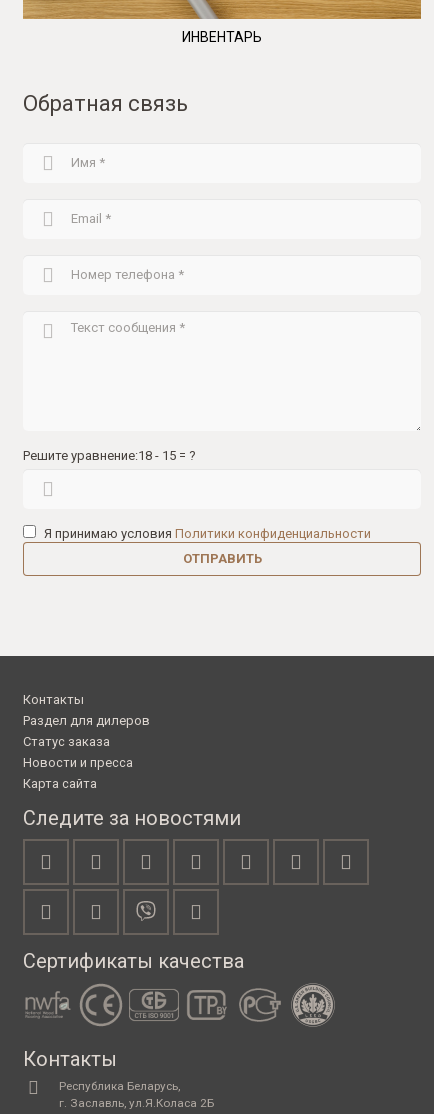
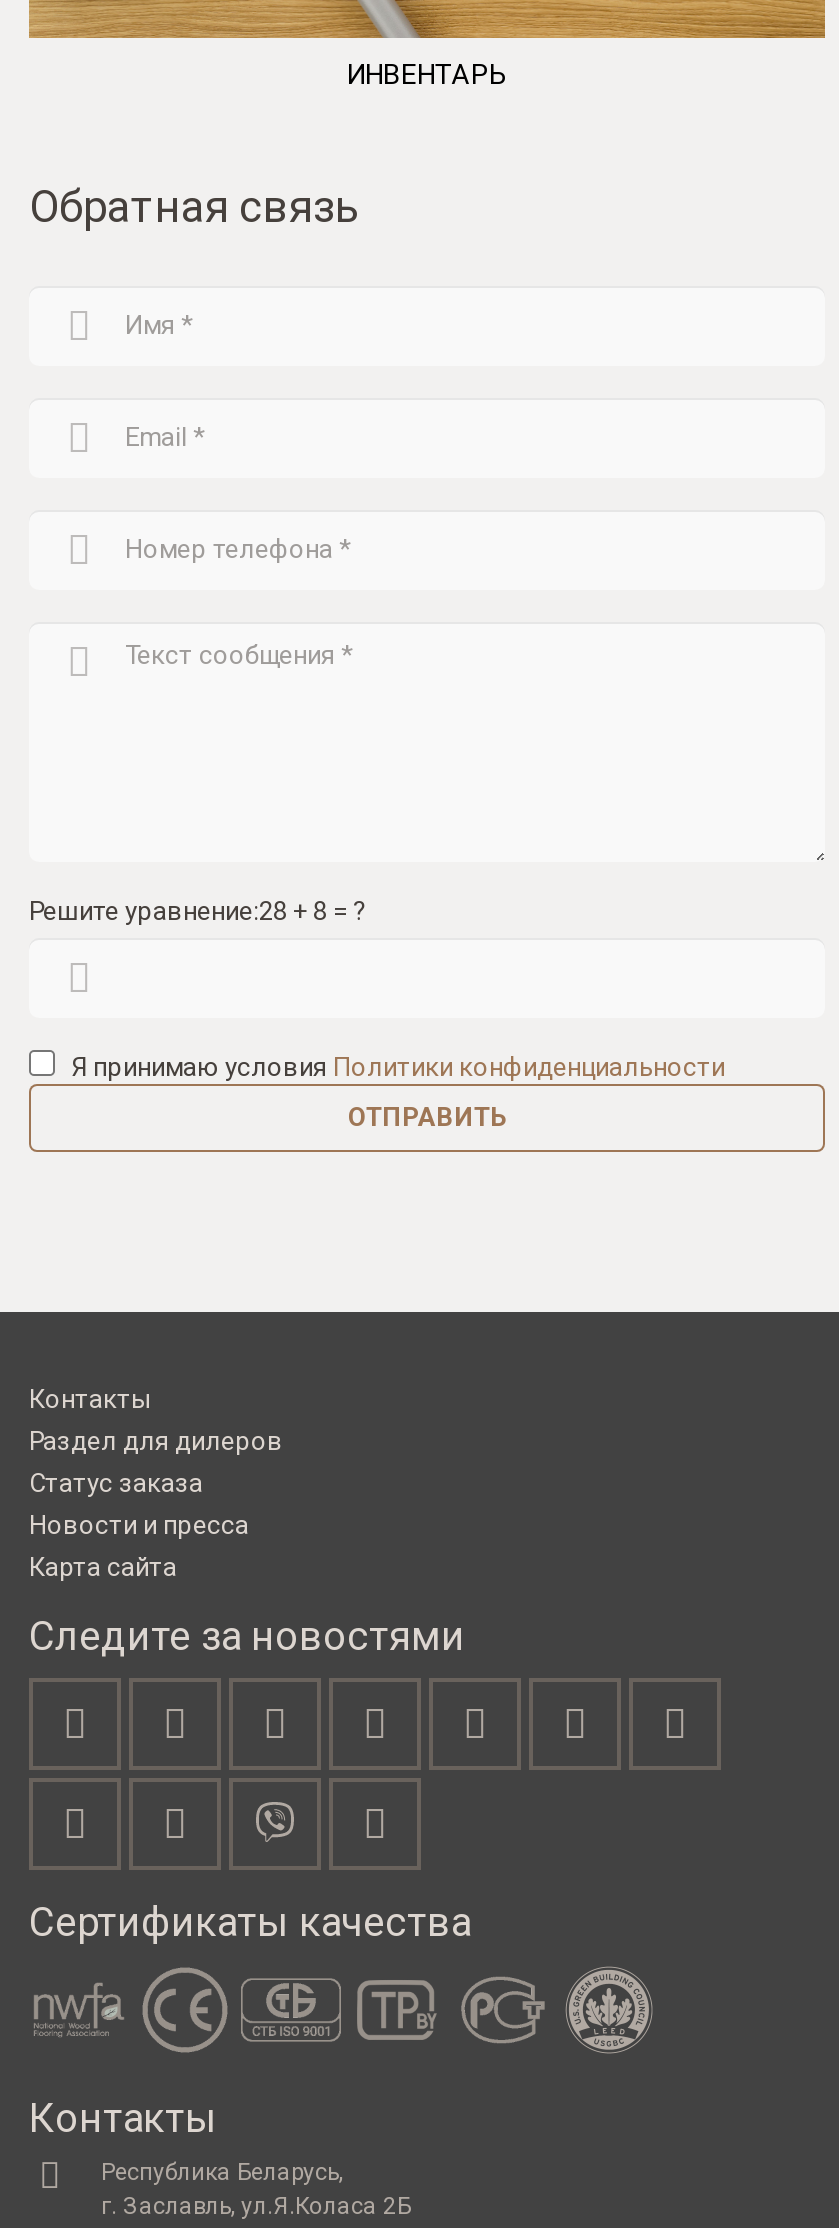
- Решите уравнение:18 - 15 = ?
+ Решите уравнение:28 + 8 = ?
